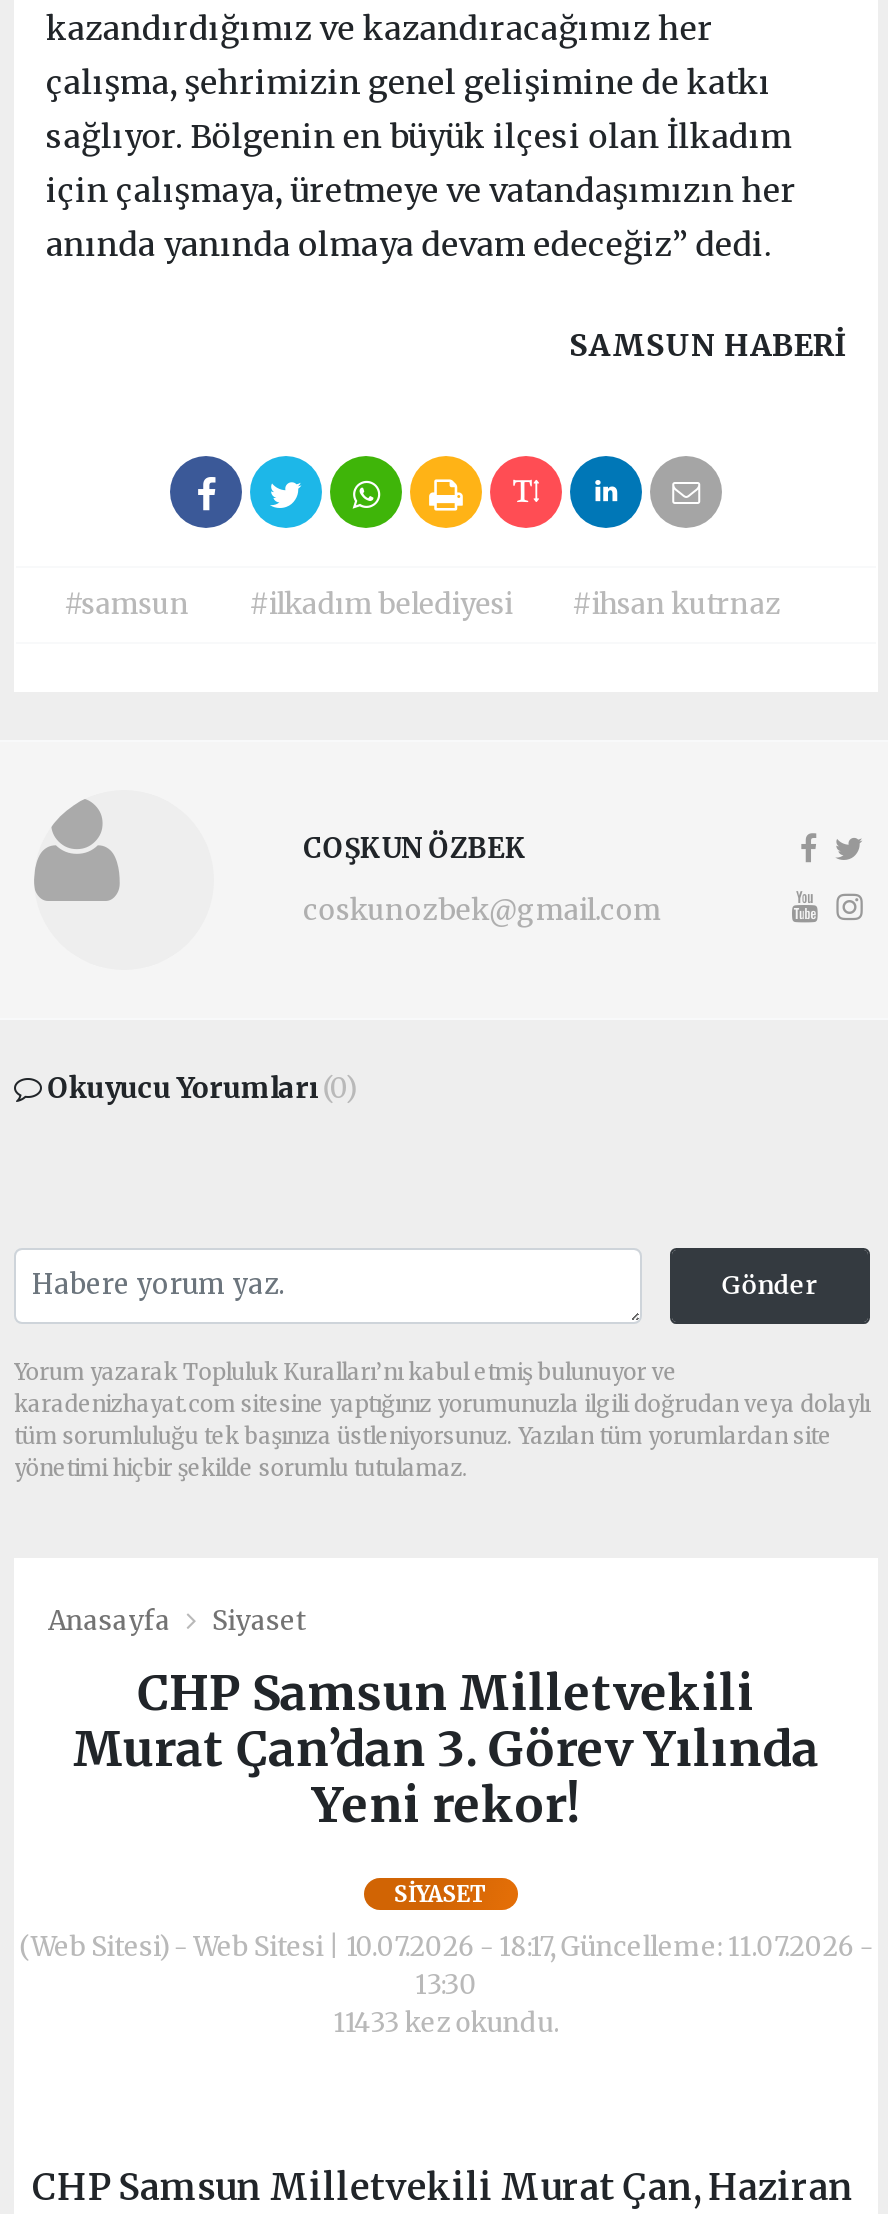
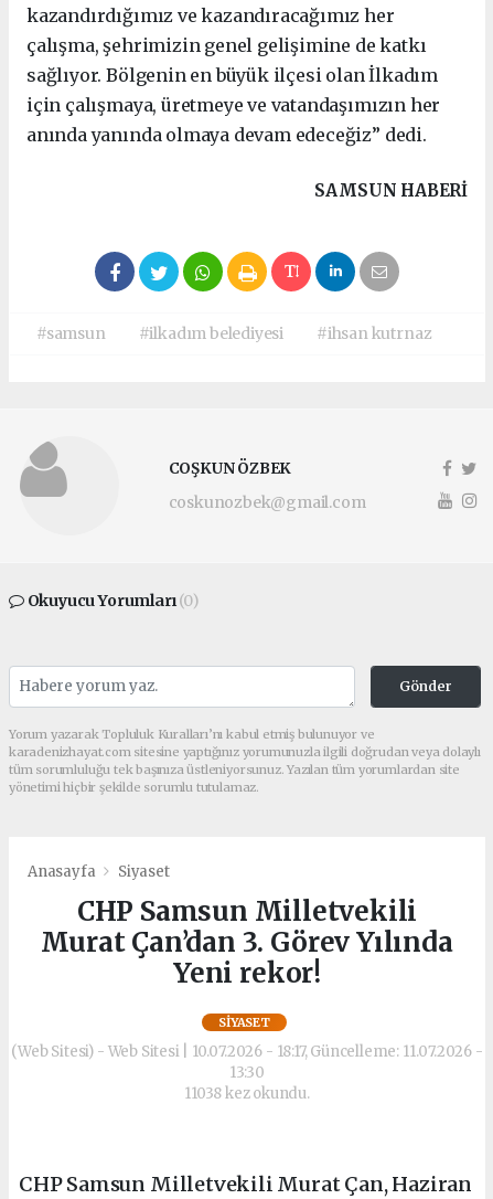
- 11433 kez okundu.
+ 11038 kez okundu.
